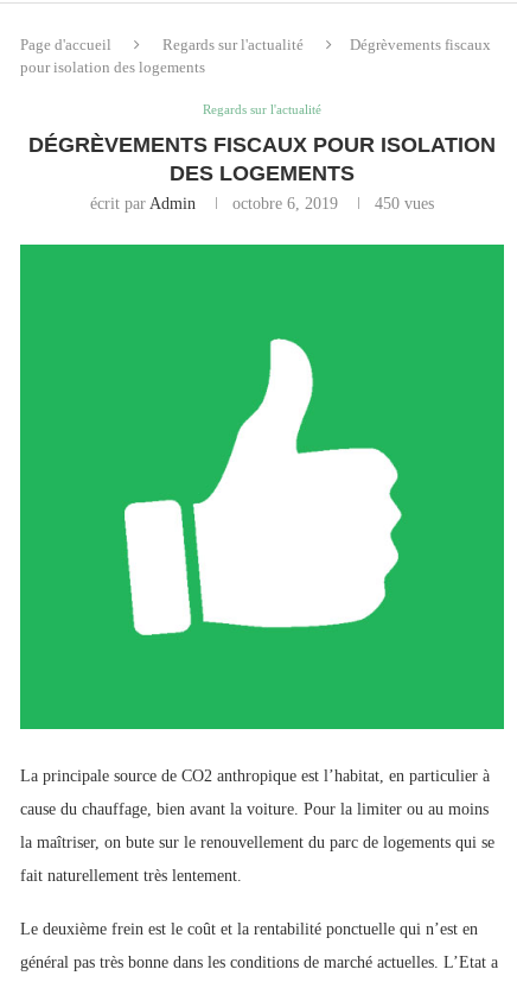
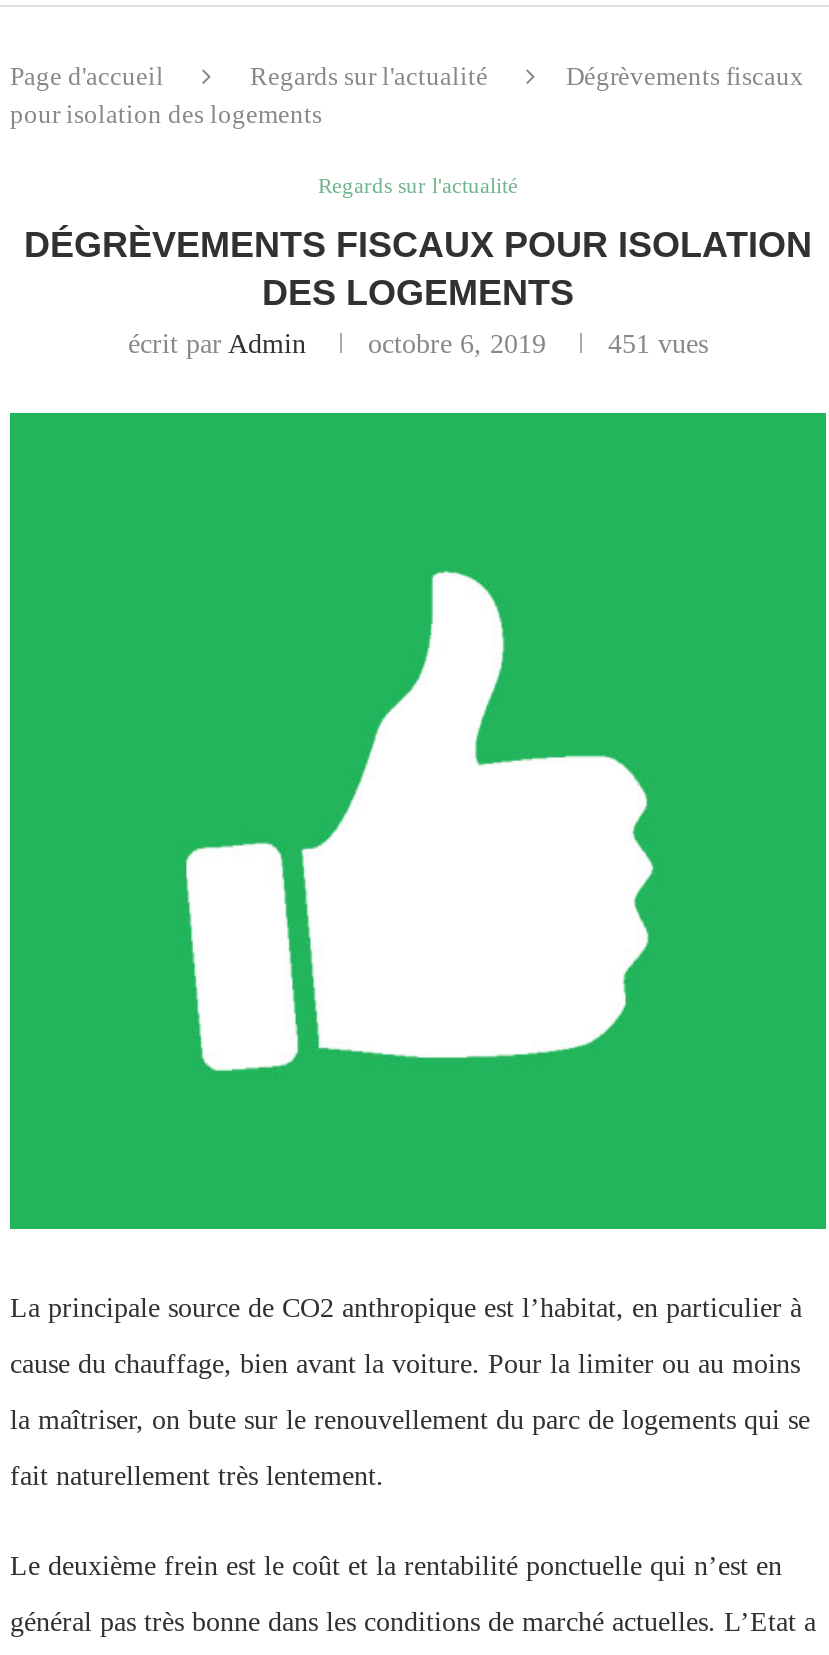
- 450 vues
+ 451 vues
